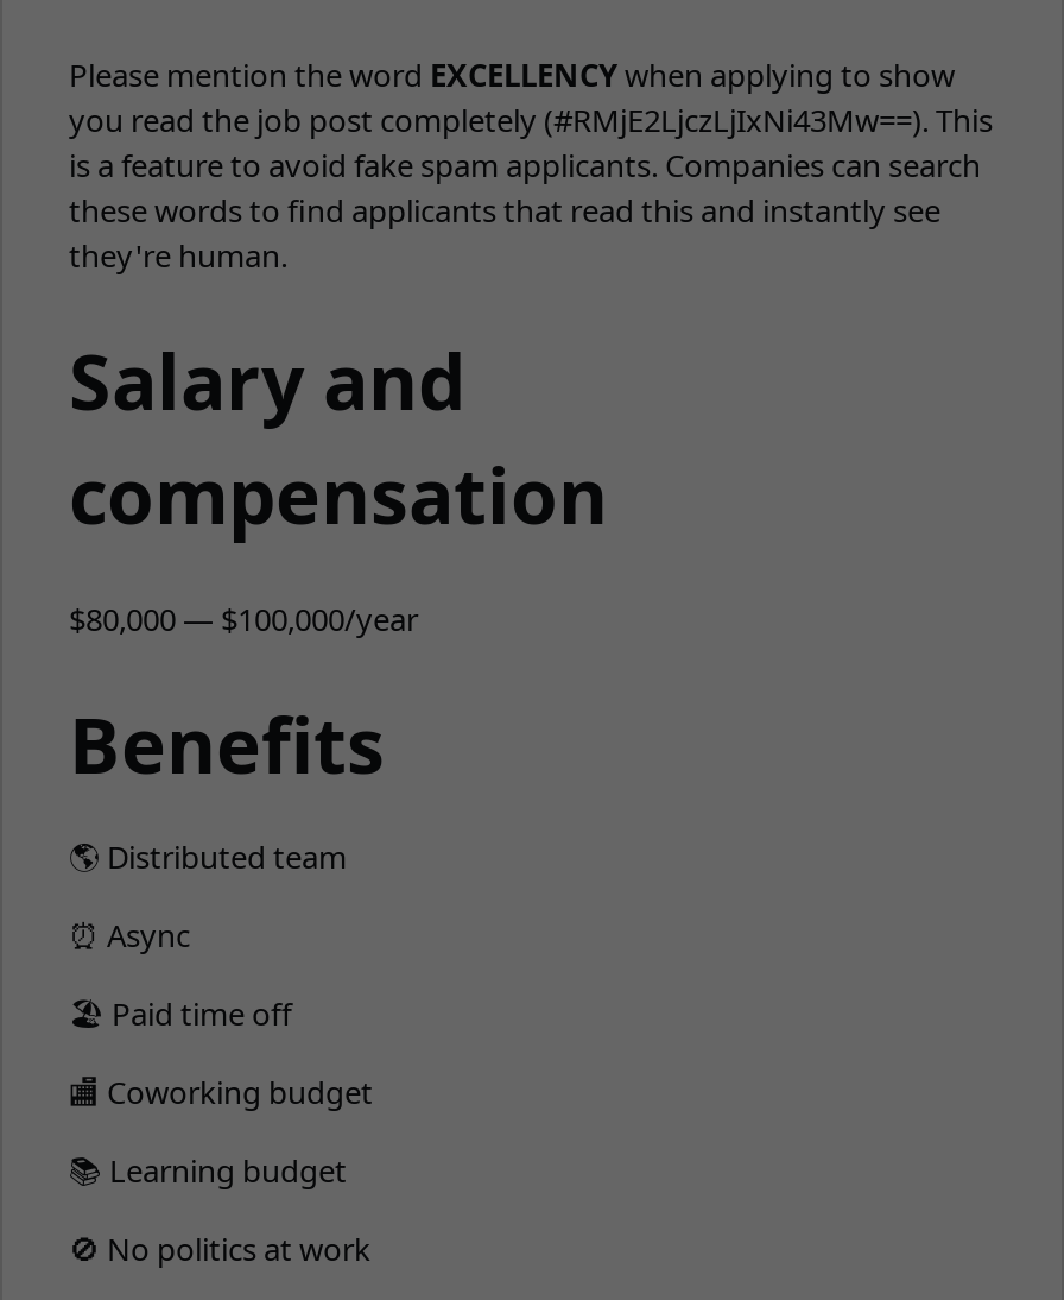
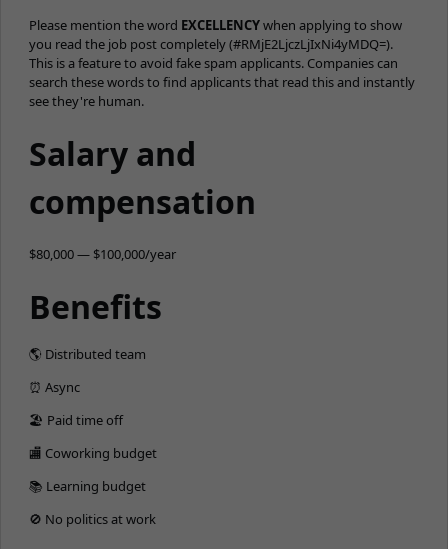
- you read the job post completely (#RMjE2LjczLjIxNi43Mw==). This
- is a feature to avoid fake spam applicants. Companies can search
- these words to find applicants that read this and instantly see
- they're human.
+ you read the job post completely (#RMjE2LjczLjIxNi4yMDQ=).
+ This is a feature to avoid fake spam applicants. Companies can
+ search these words to find applicants that read this and instantly
+ see they're human.
